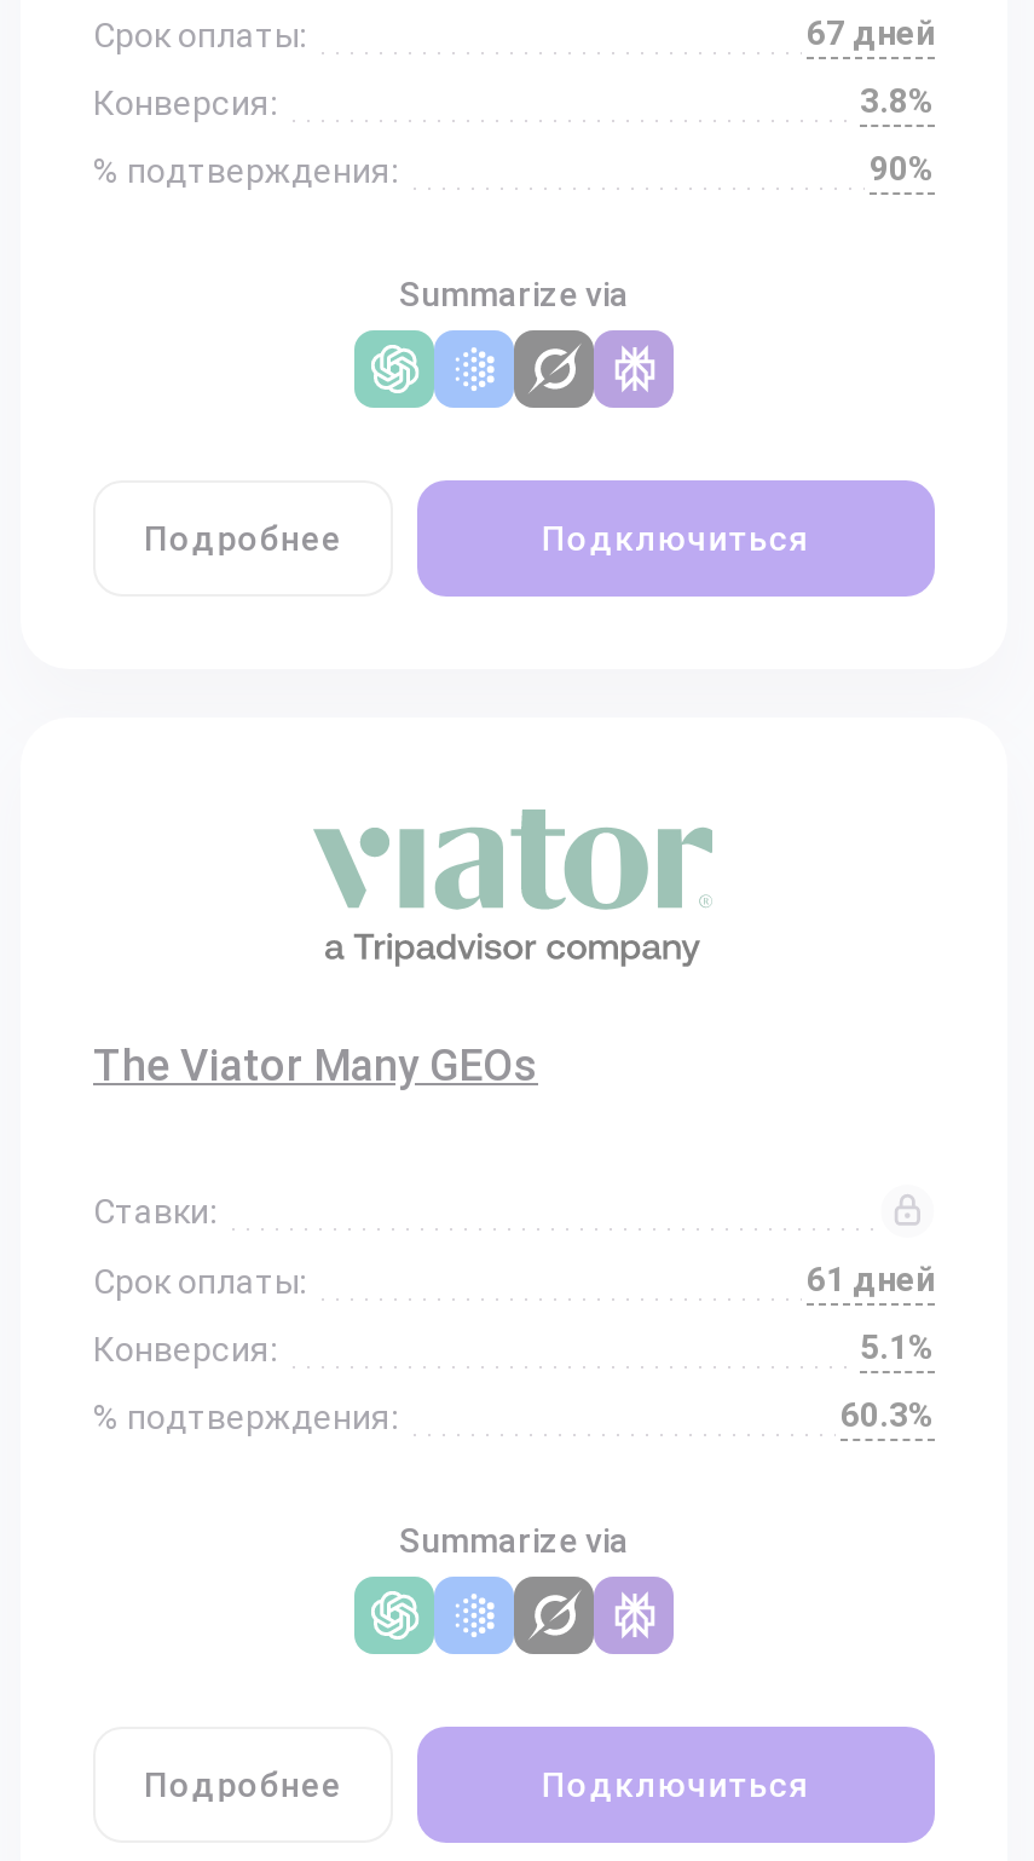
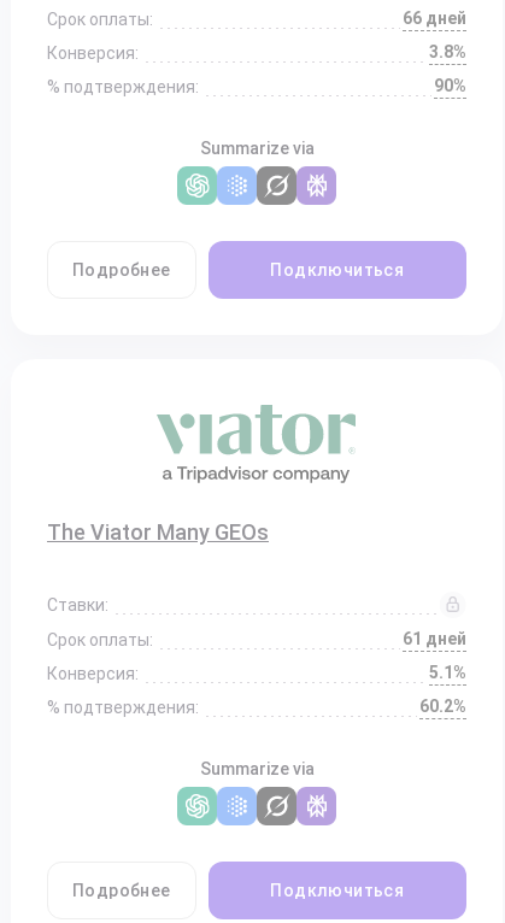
- 67 дней
+ 66 дней

- 60.3%
+ 60.2%
